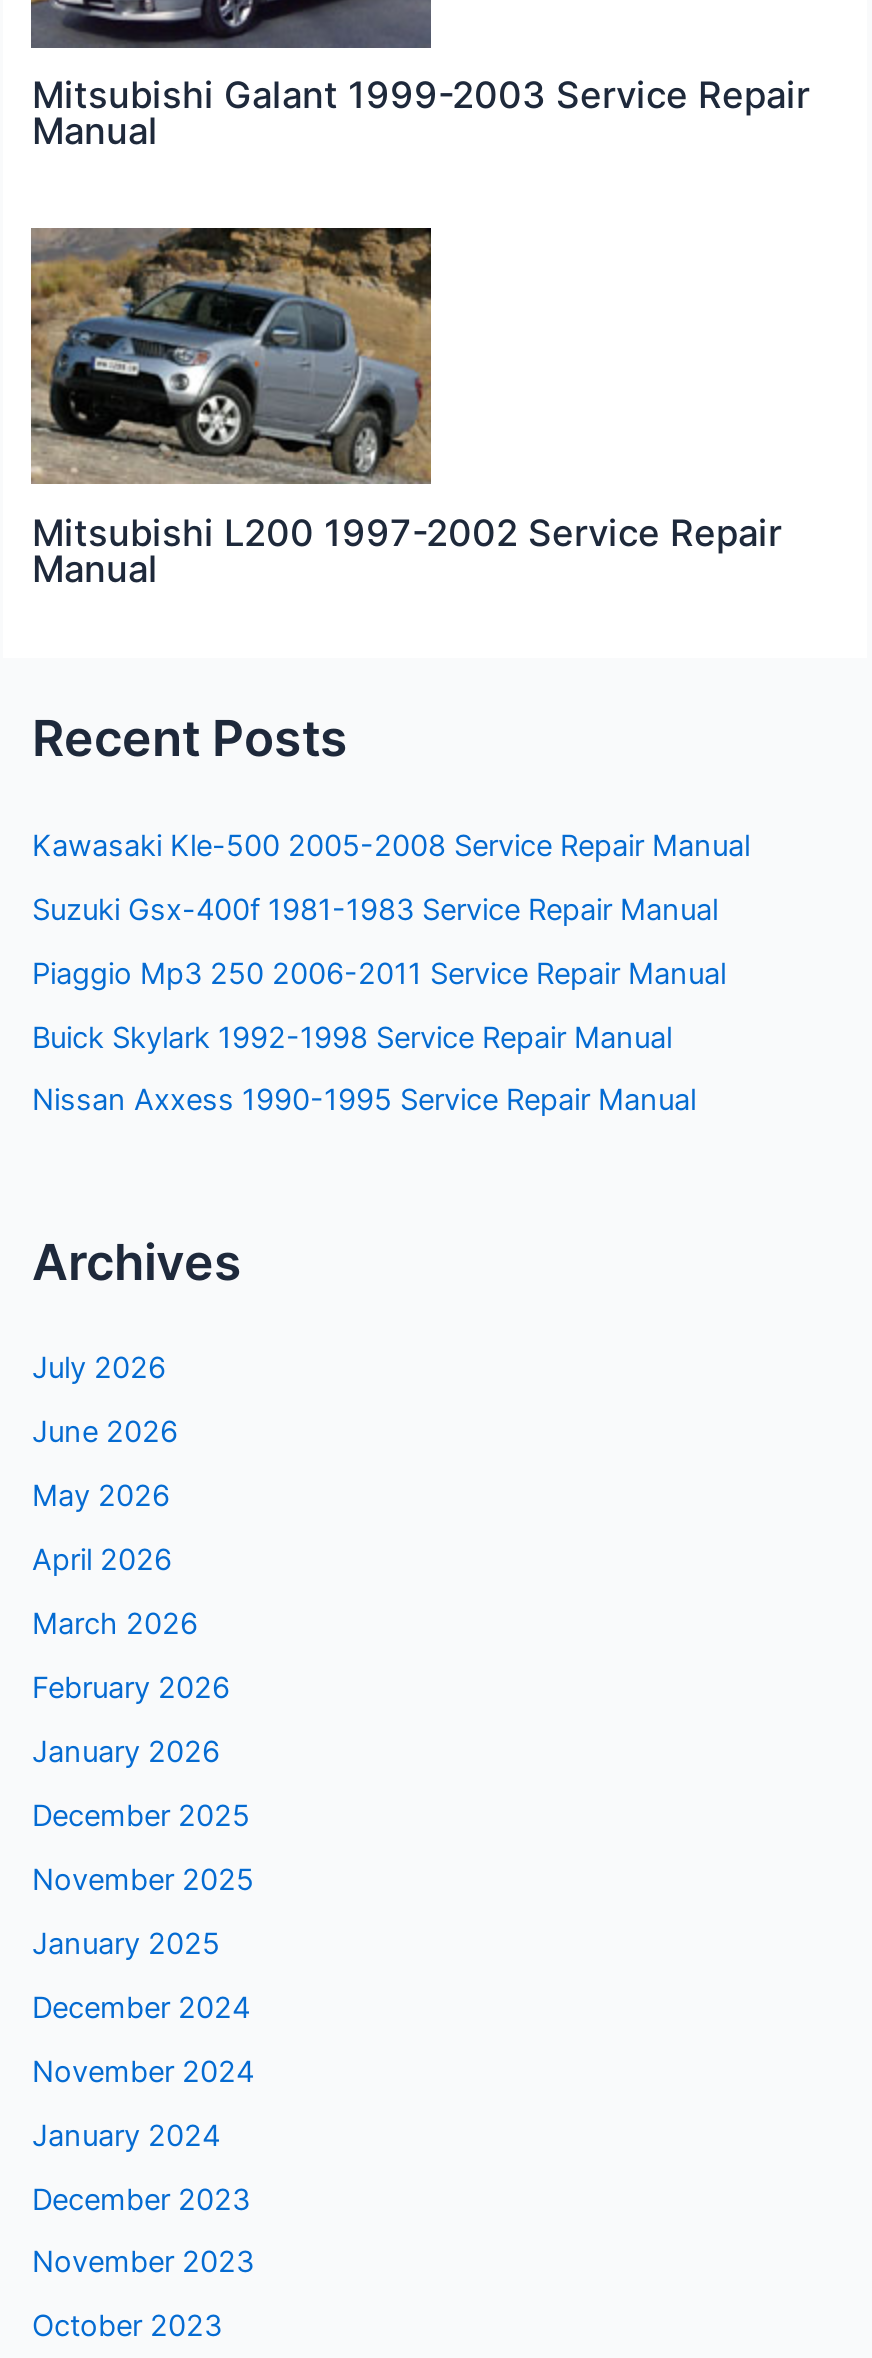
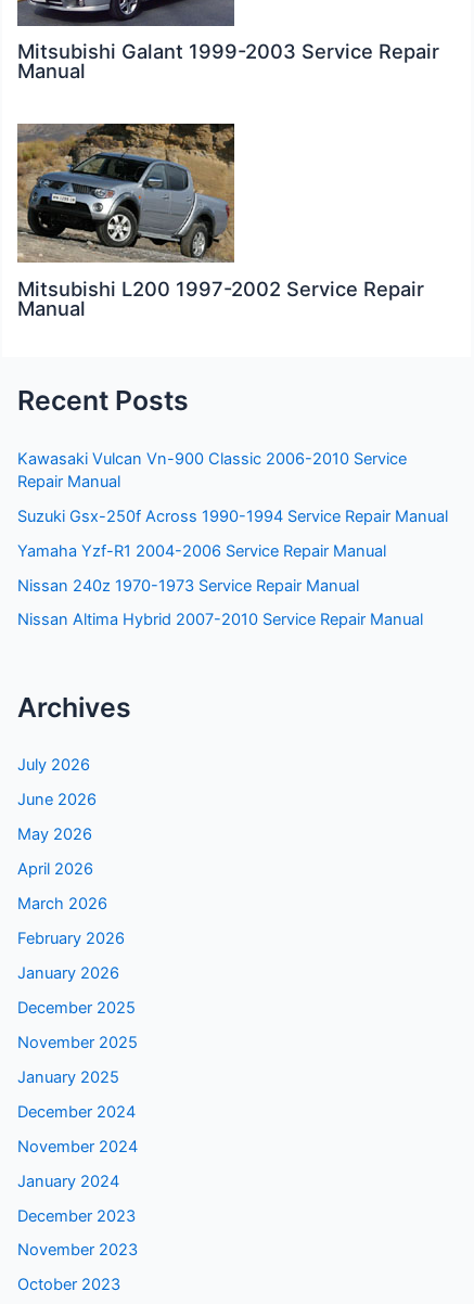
- Kawasaki Kle-500 2005-2008 Service Repair Manual
+ Kawasaki Vulcan Vn-900 Classic 2006-2010 Service
+ Repair Manual

- Suzuki Gsx-400f 1981-1983 Service Repair Manual
+ Suzuki Gsx-250f Across 1990-1994 Service Repair Manual

- Piaggio Mp3 250 2006-2011 Service Repair Manual
+ Yamaha Yzf-R1 2004-2006 Service Repair Manual

- Buick Skylark 1992-1998 Service Repair Manual
+ Nissan 240z 1970-1973 Service Repair Manual

- Nissan Axxess 1990-1995 Service Repair Manual
+ Nissan Altima Hybrid 2007-2010 Service Repair Manual
